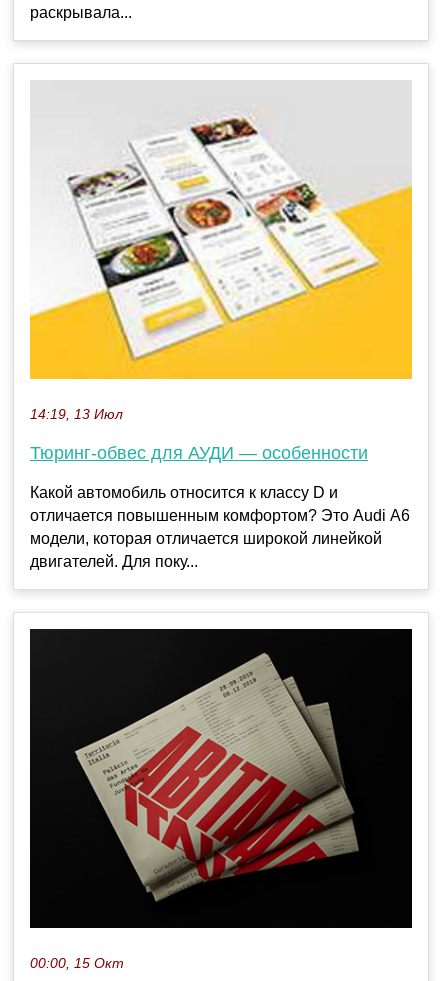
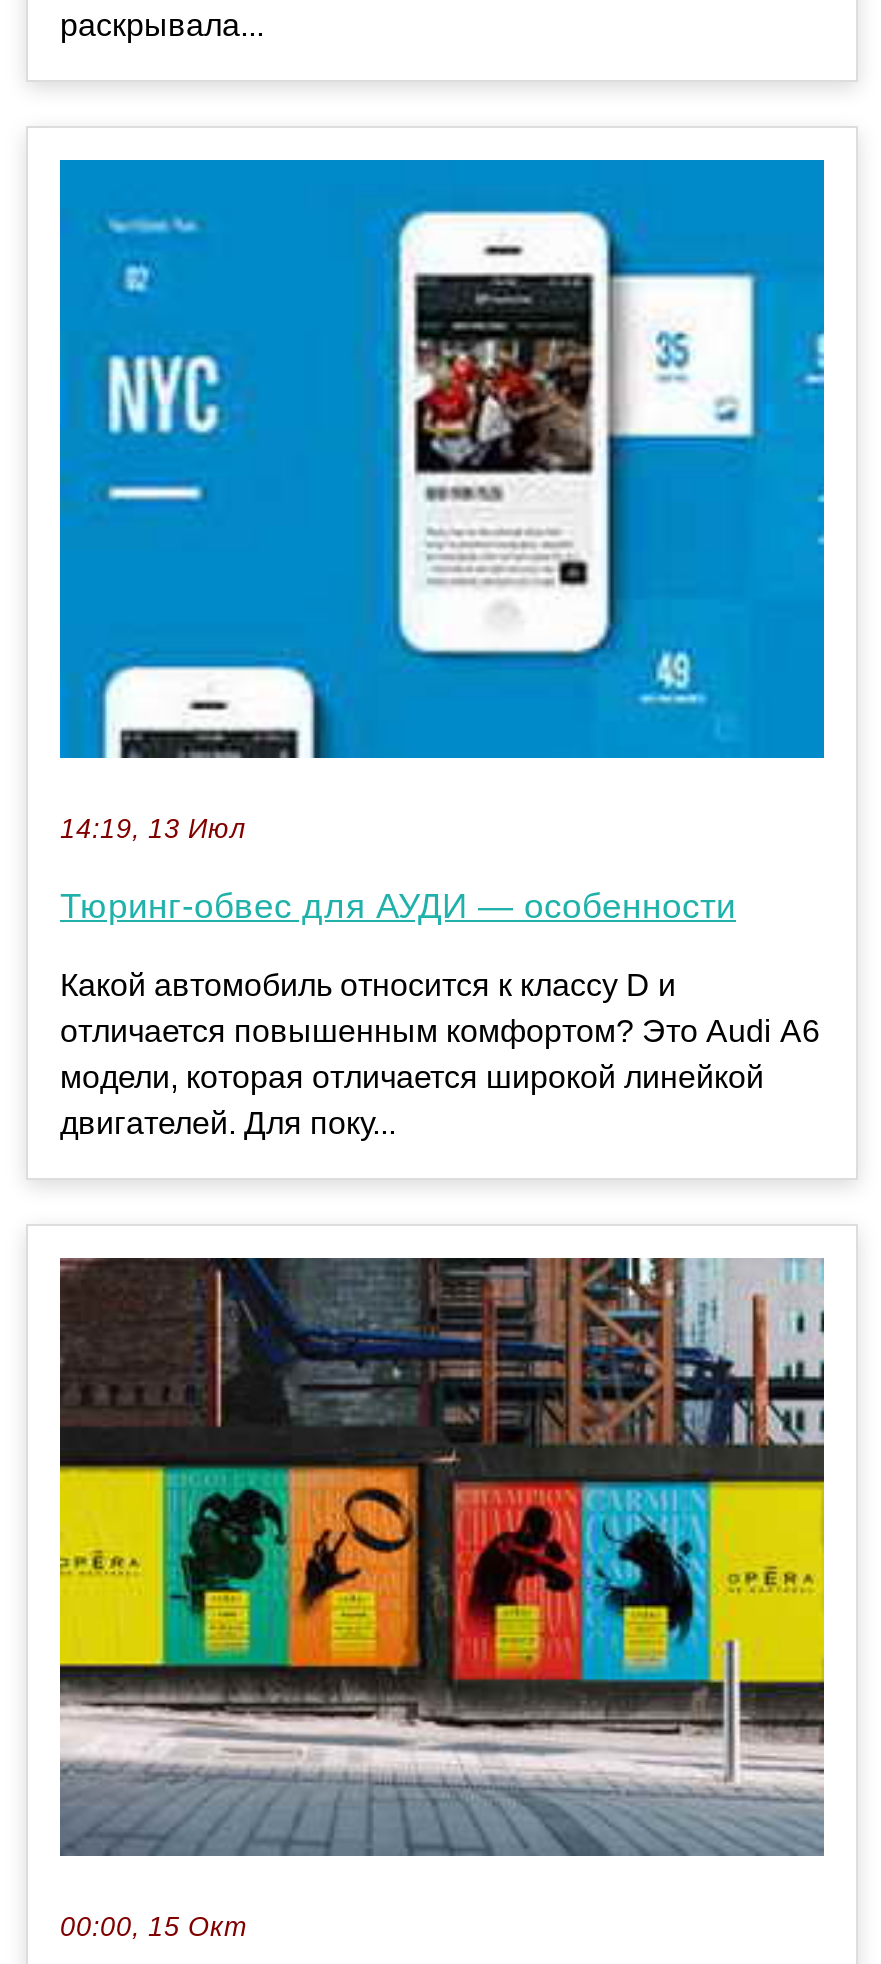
- [image]
+ [image]

- [image]
+ [image]
